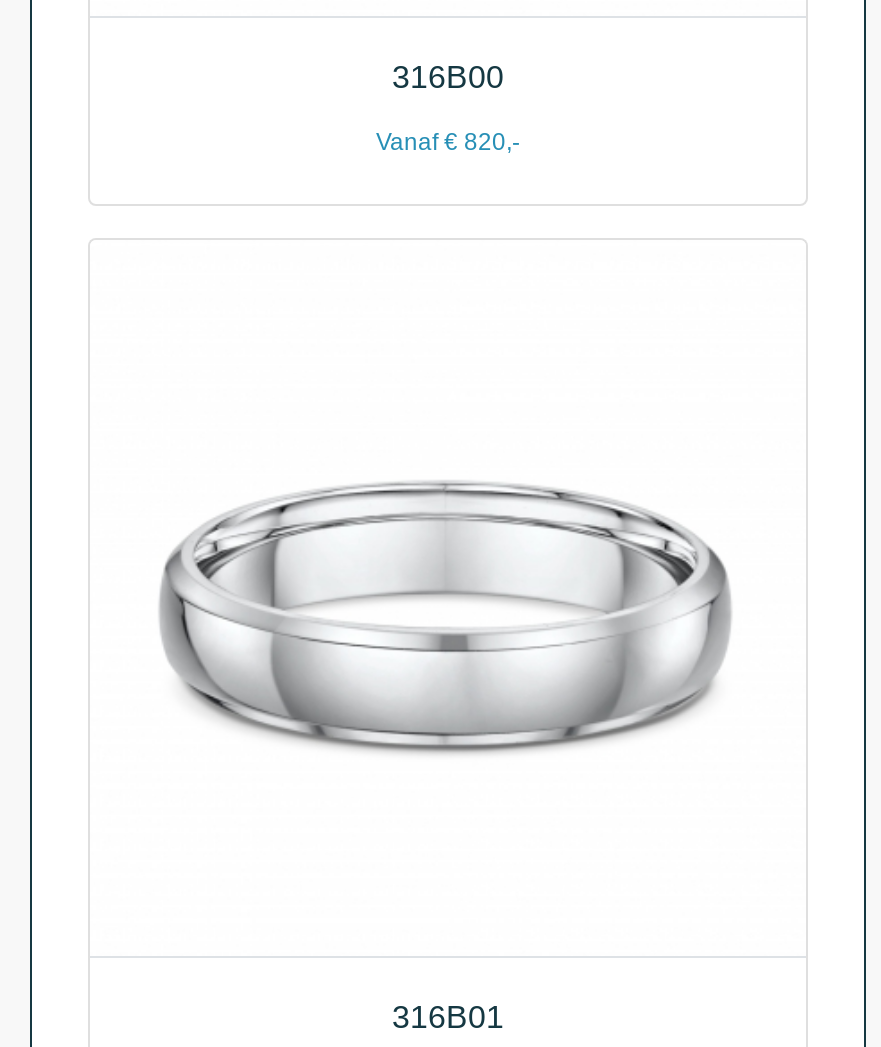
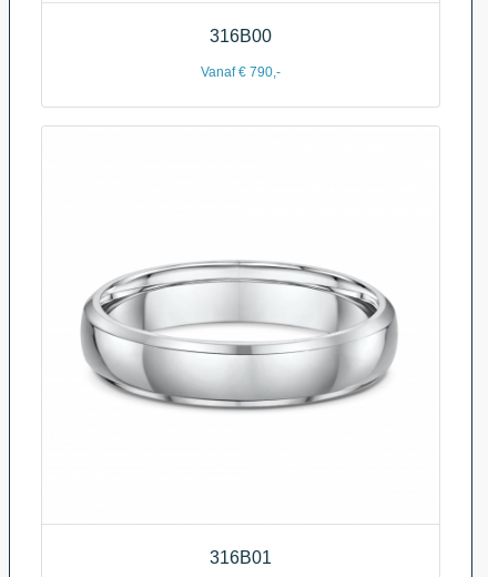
- Vanaf € 820,-
+ Vanaf € 790,-
